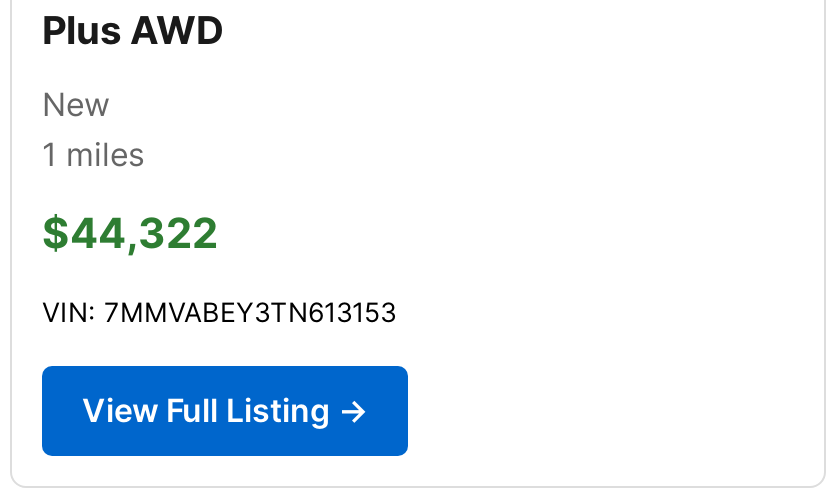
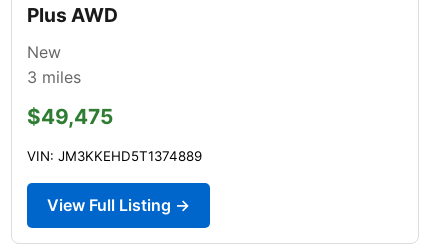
- 1 miles
+ 3 miles

- $44,322
+ $49,475

- VIN: 7MMVABEY3TN613153
+ VIN: JM3KKEHD5T1374889
